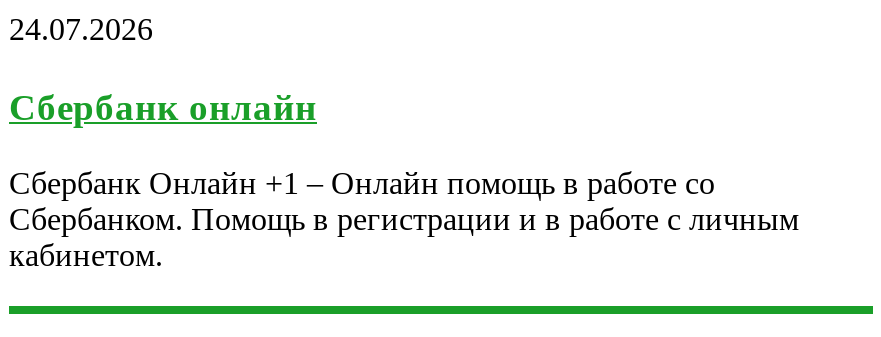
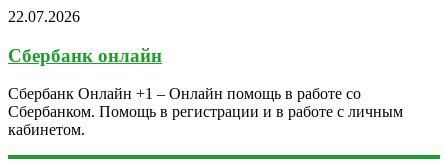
- 24.07.2026
+ 22.07.2026
